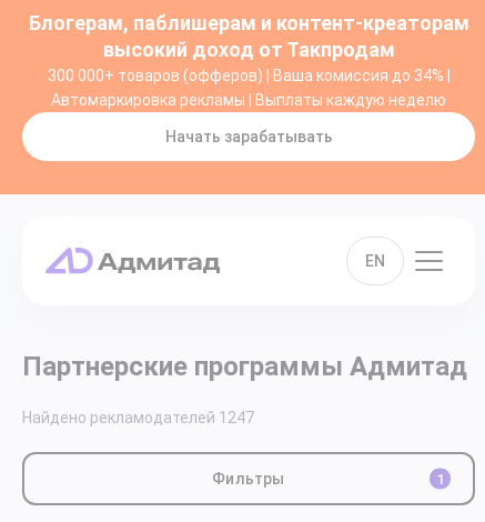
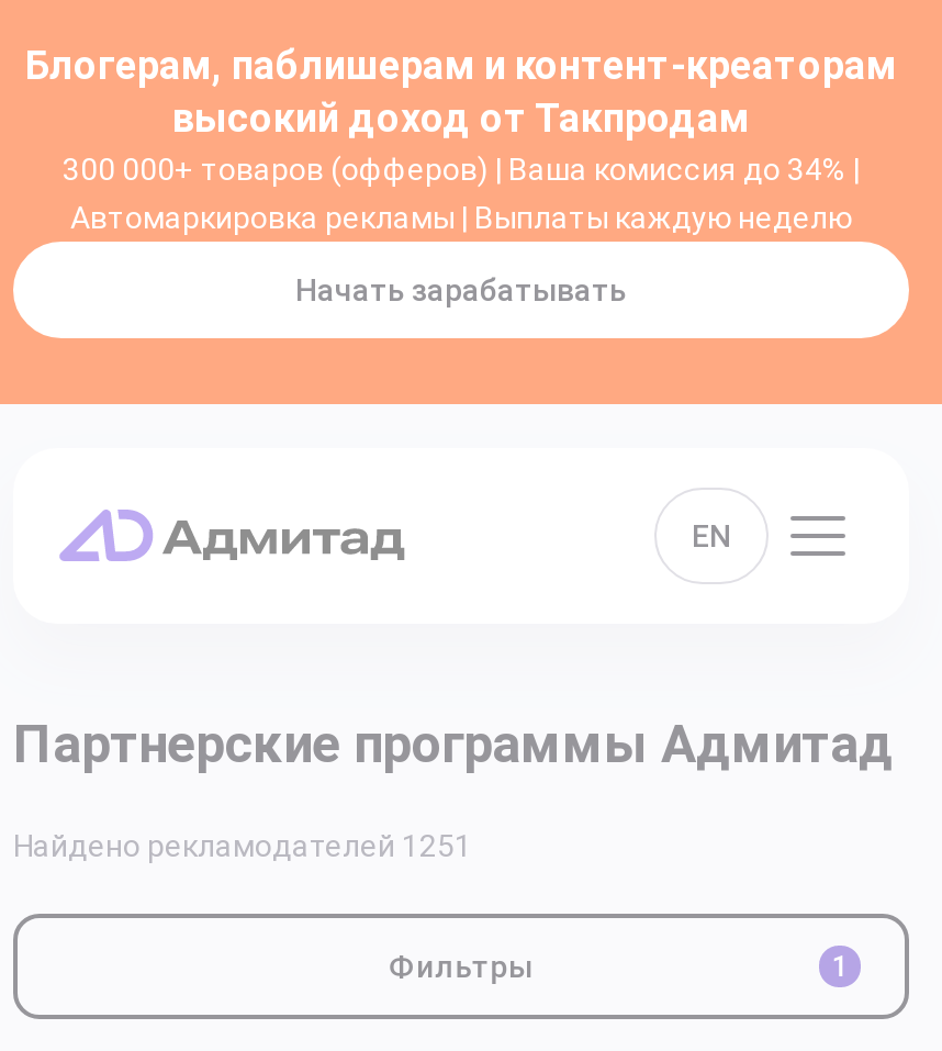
- Найдено рекламодателей 1247
+ Найдено рекламодателей 1251
